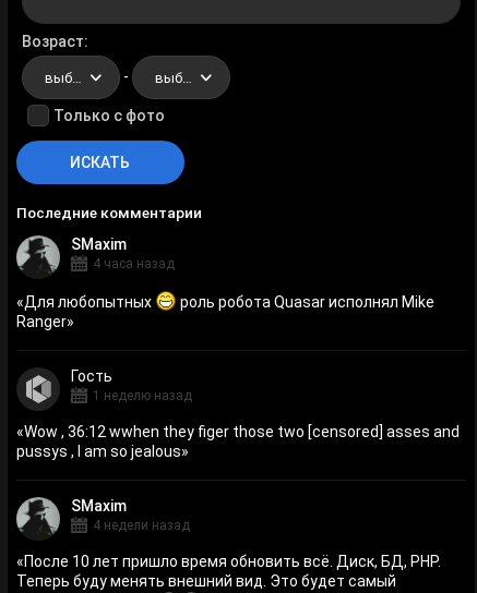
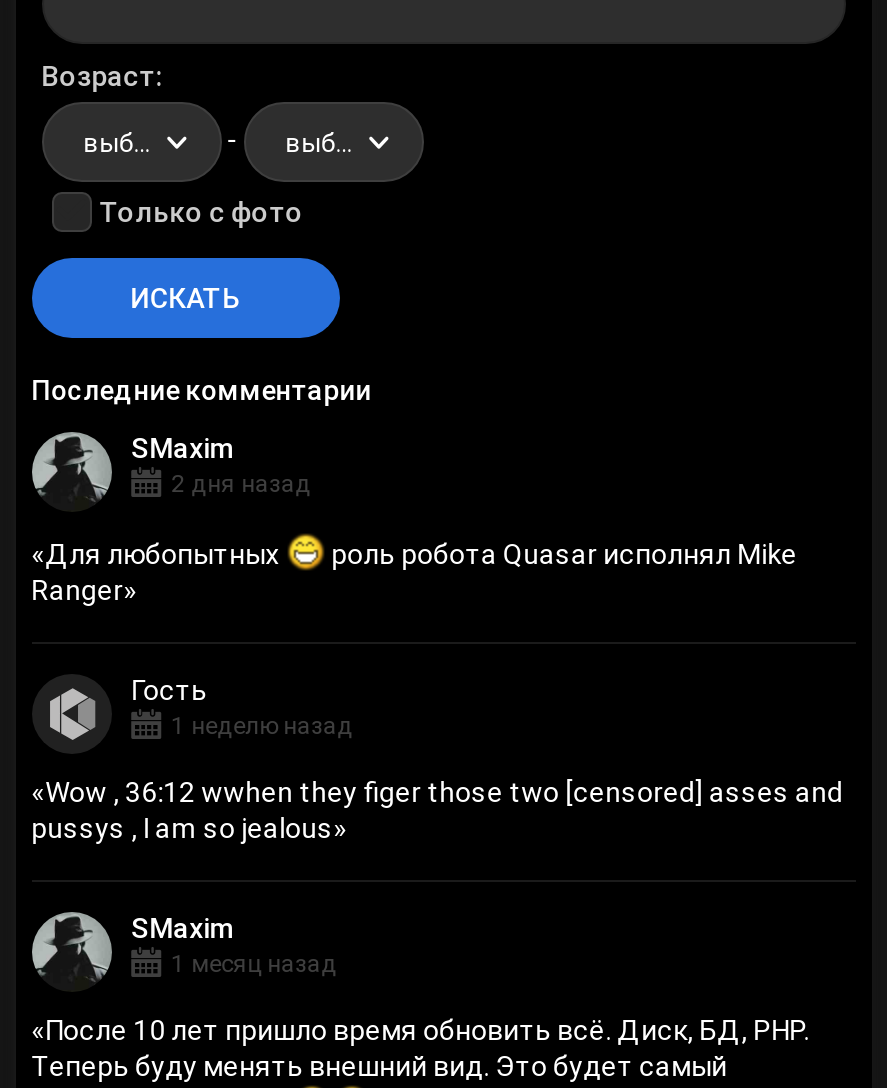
- 4 часа назад
+ 2 дня назад

- 4 недели назад
+ 1 месяц назад
